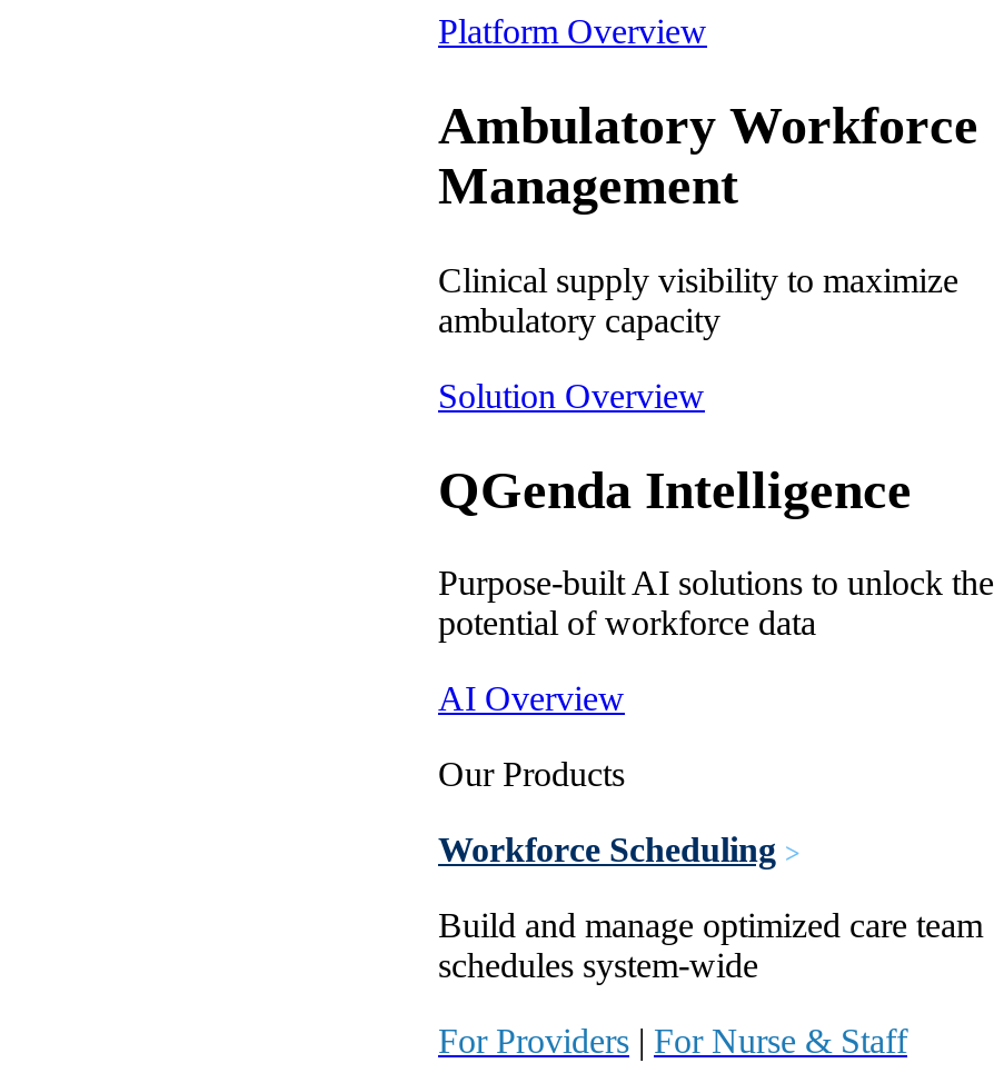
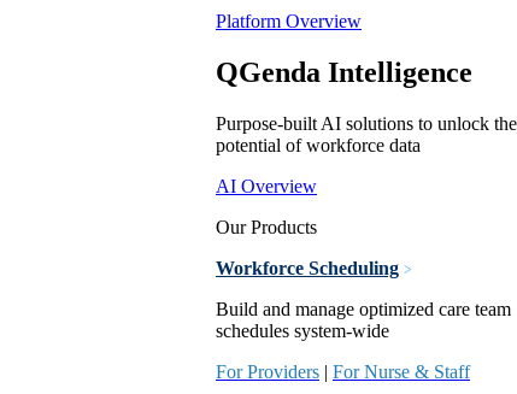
- Ambulatory Workforce
- Management
- Clinical supply visibility to maximize
- ambulatory capacity
- Solution Overview
